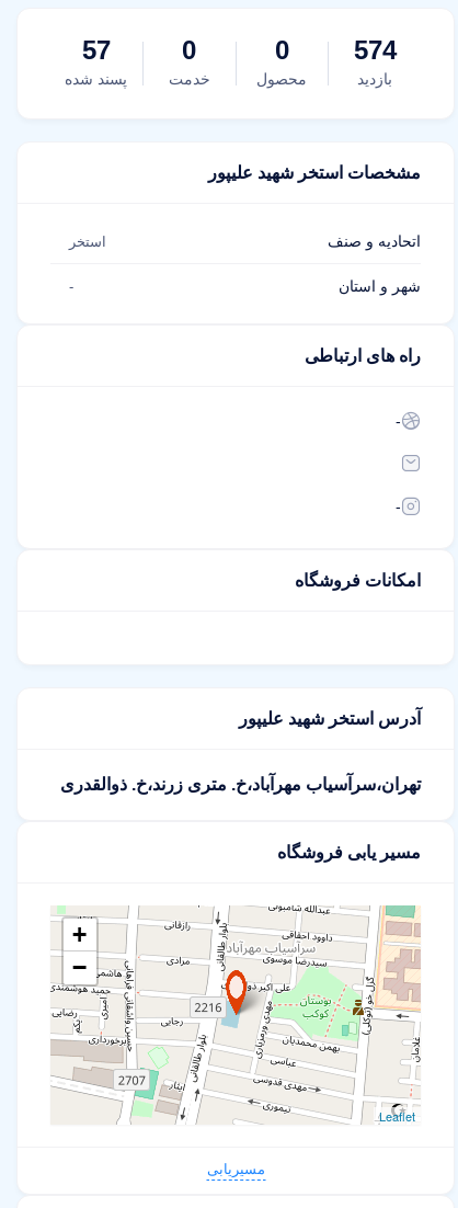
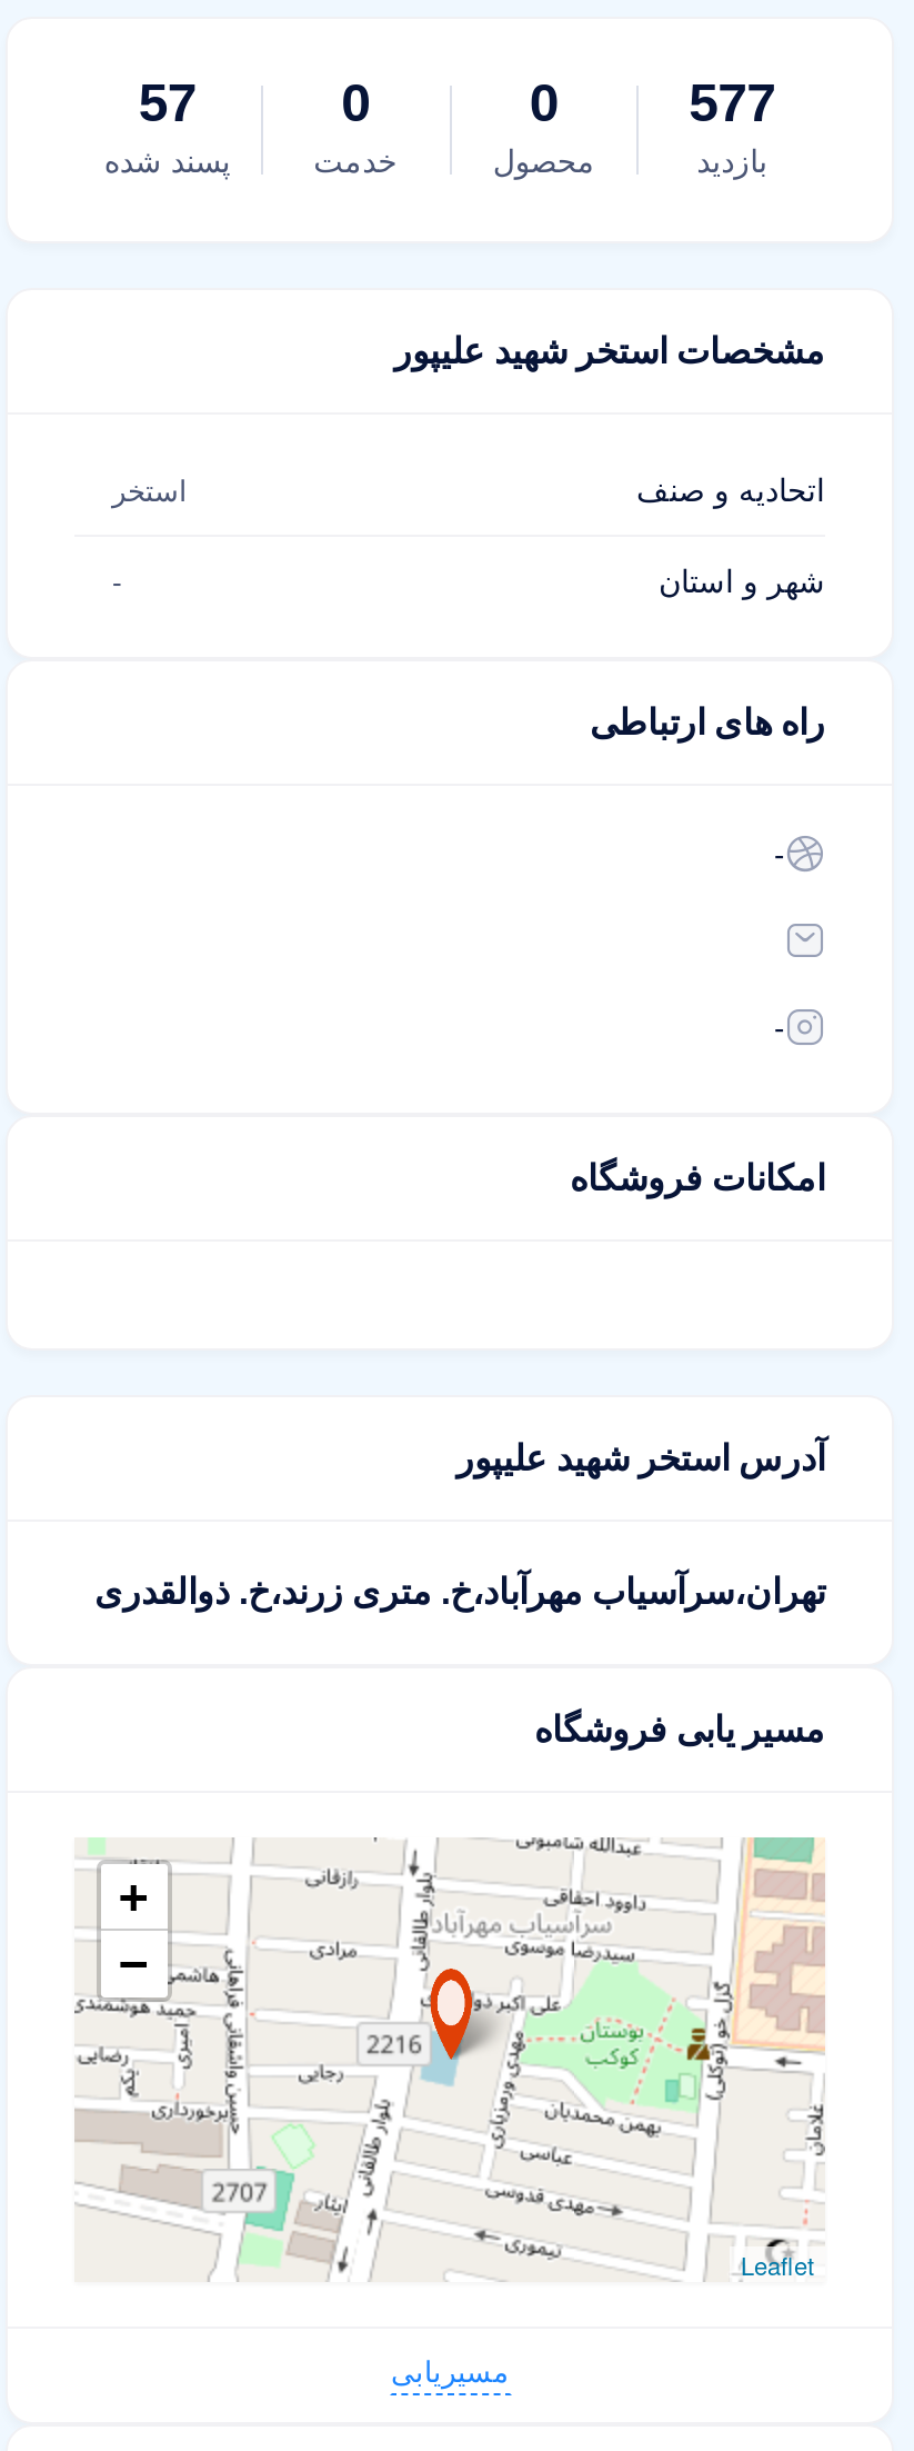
- 574
+ 577
